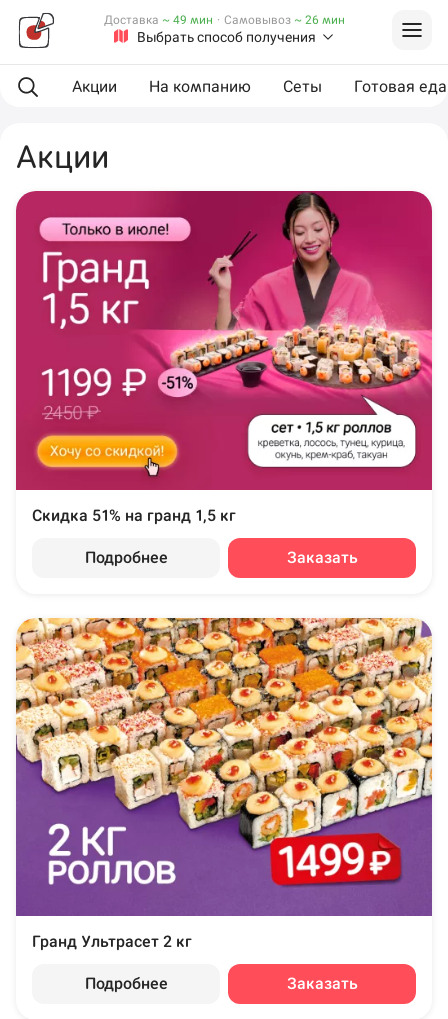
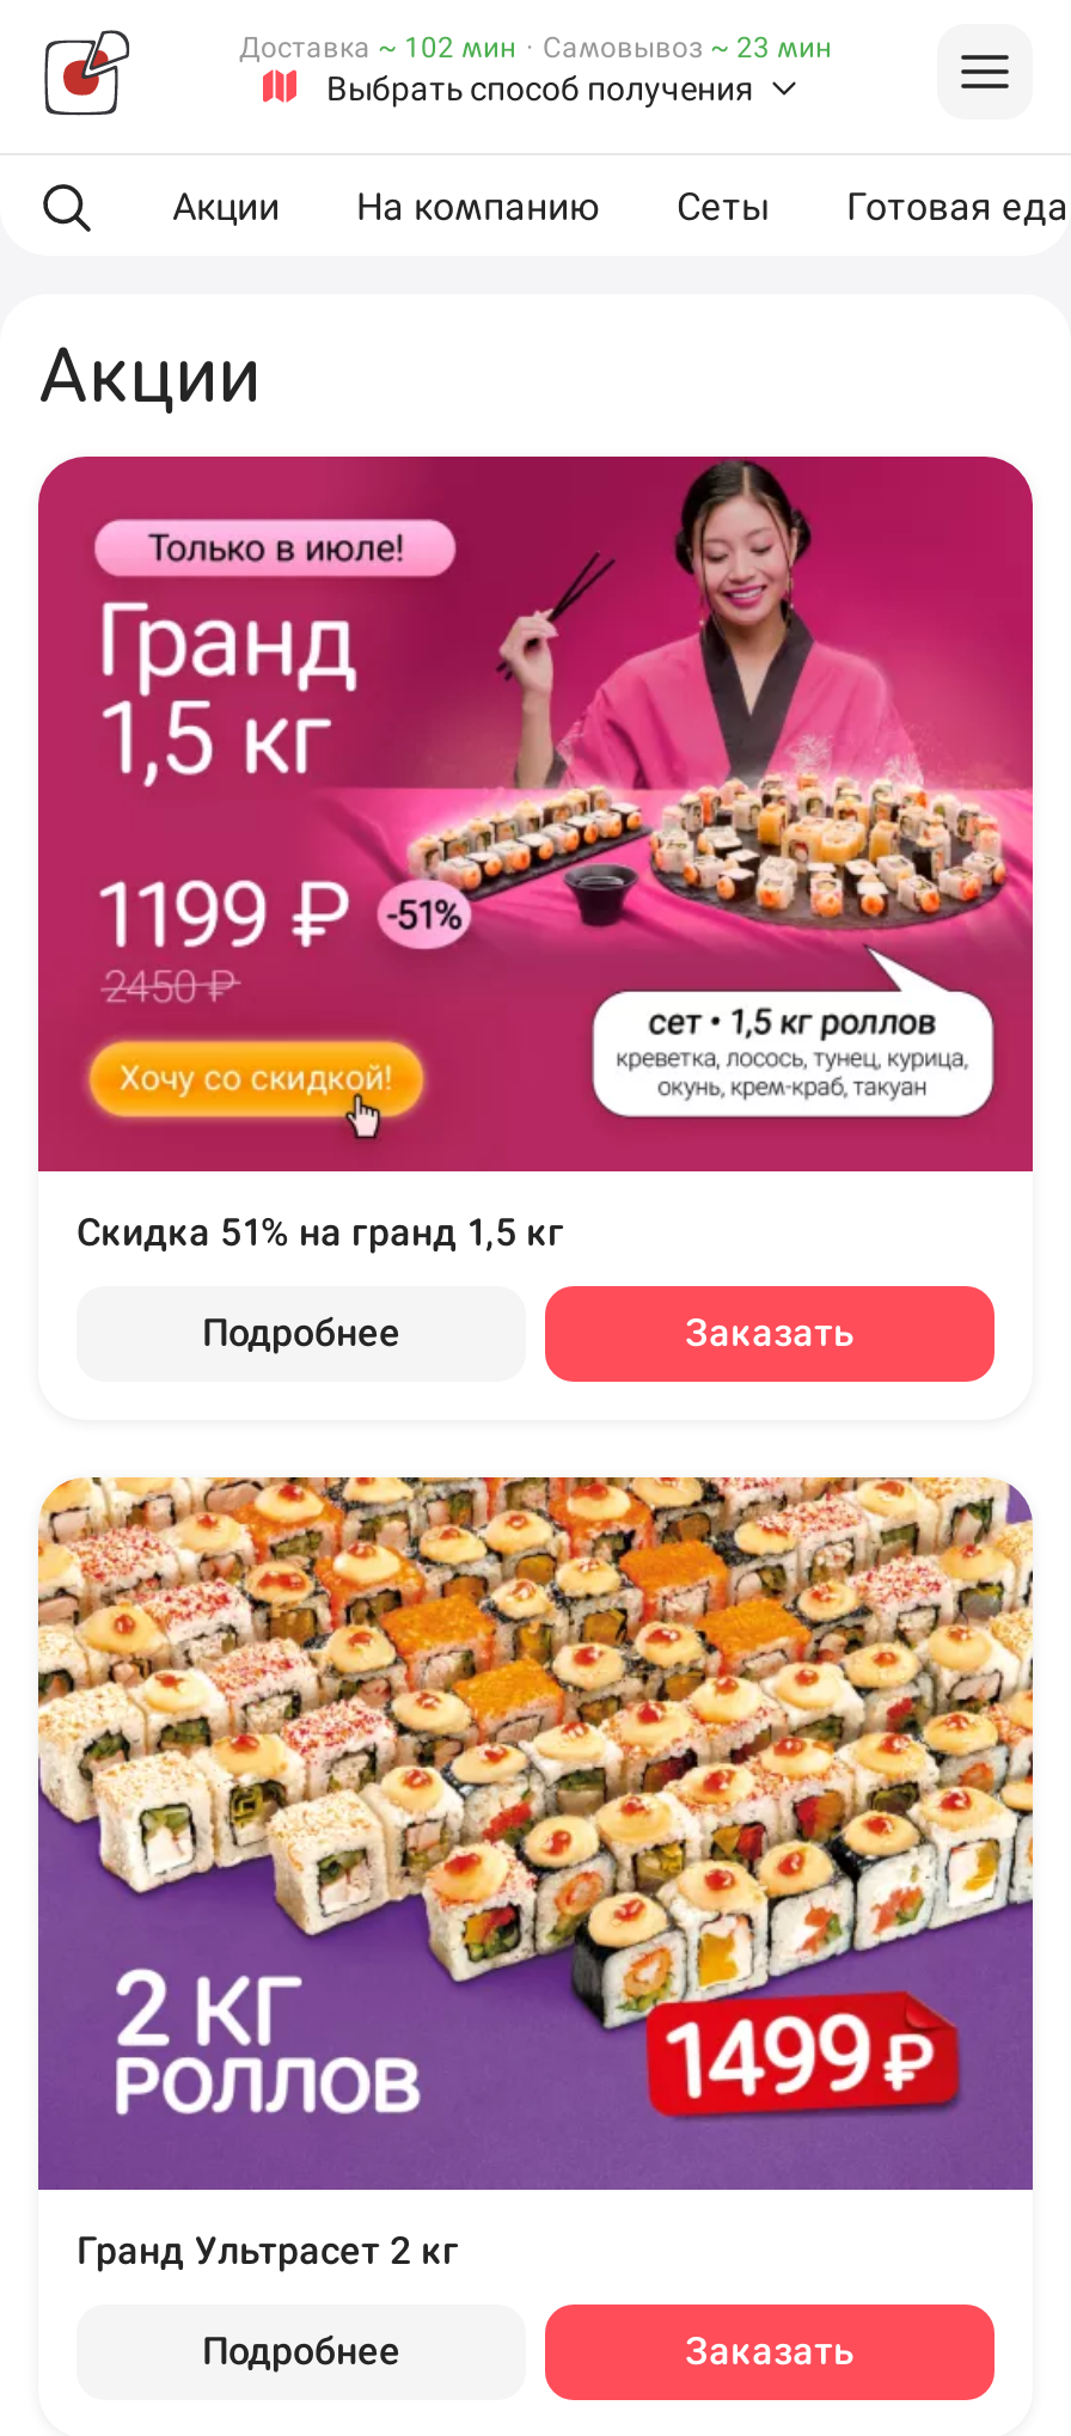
- Доставка ~ 49 мин · Самовывоз ~ 26 мин
+ Доставка ~ 102 мин · Самовывоз ~ 23 мин
